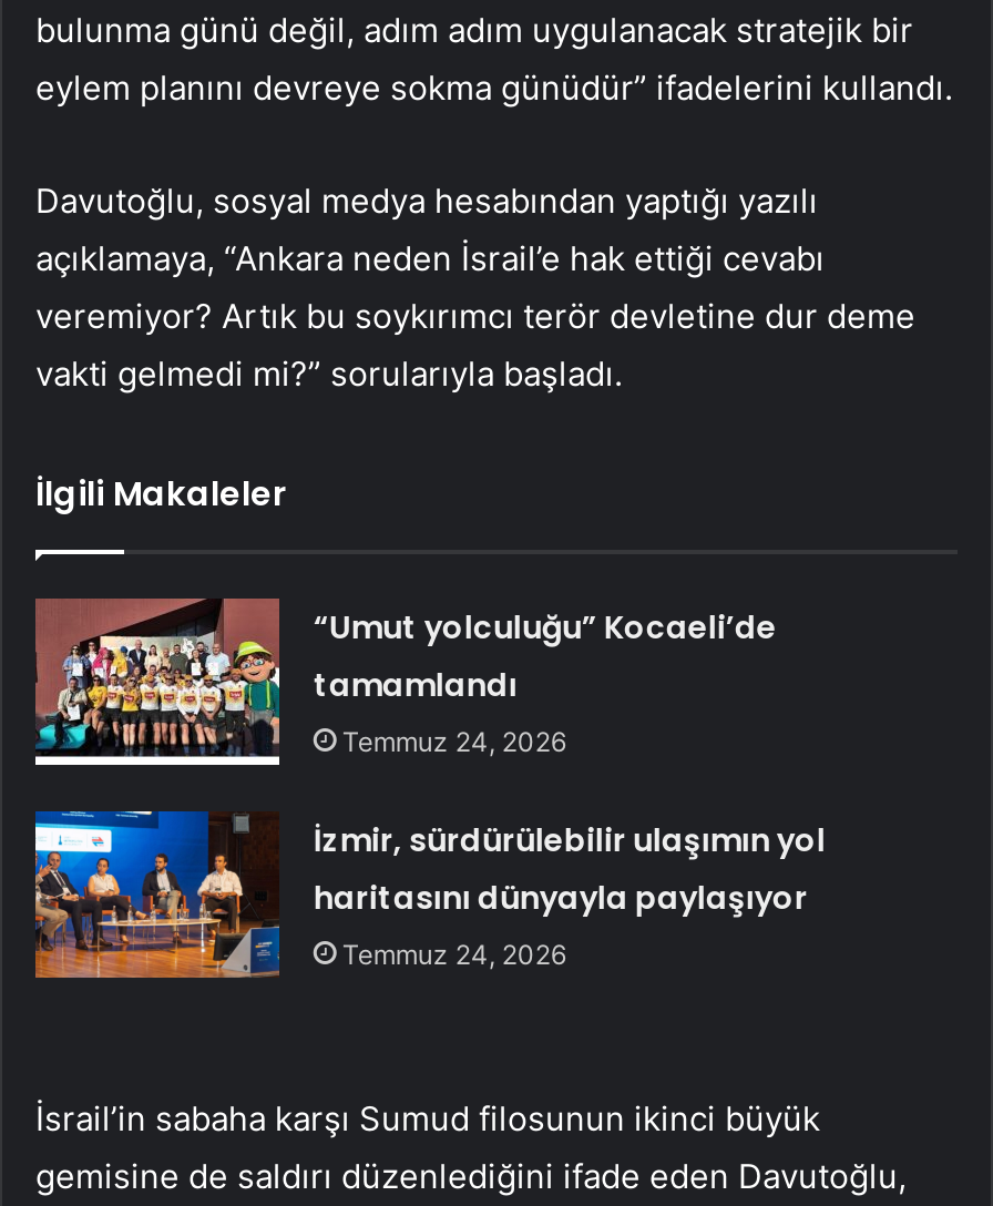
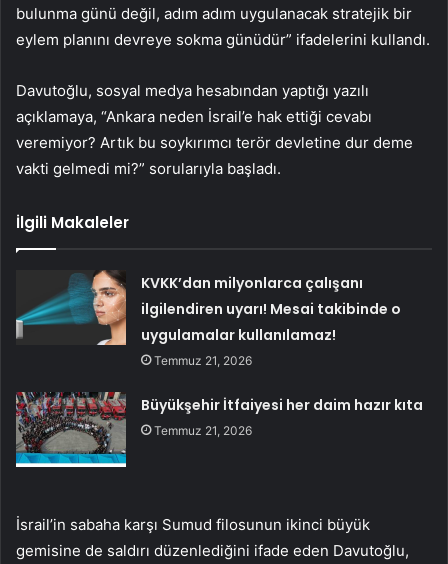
- [image]
- “Umut yolculuğu” Kocaeli’de
- tamamlandı
- Temmuz 24, 2026
+ [image]
+ KVKK’dan milyonlarca çalışanı
+ ilgilendiren uyarı! Mesai takibinde o
+ uygulamalar kullanılamaz!
+ Temmuz 21, 2026

- [image]
- İzmir, sürdürülebilir ulaşımın yol
- haritasını dünyayla paylaşıyor
- Temmuz 24, 2026
+ [image]
+ Büyükşehir İtfaiyesi her daim hazır kıta
+ Temmuz 21, 2026
